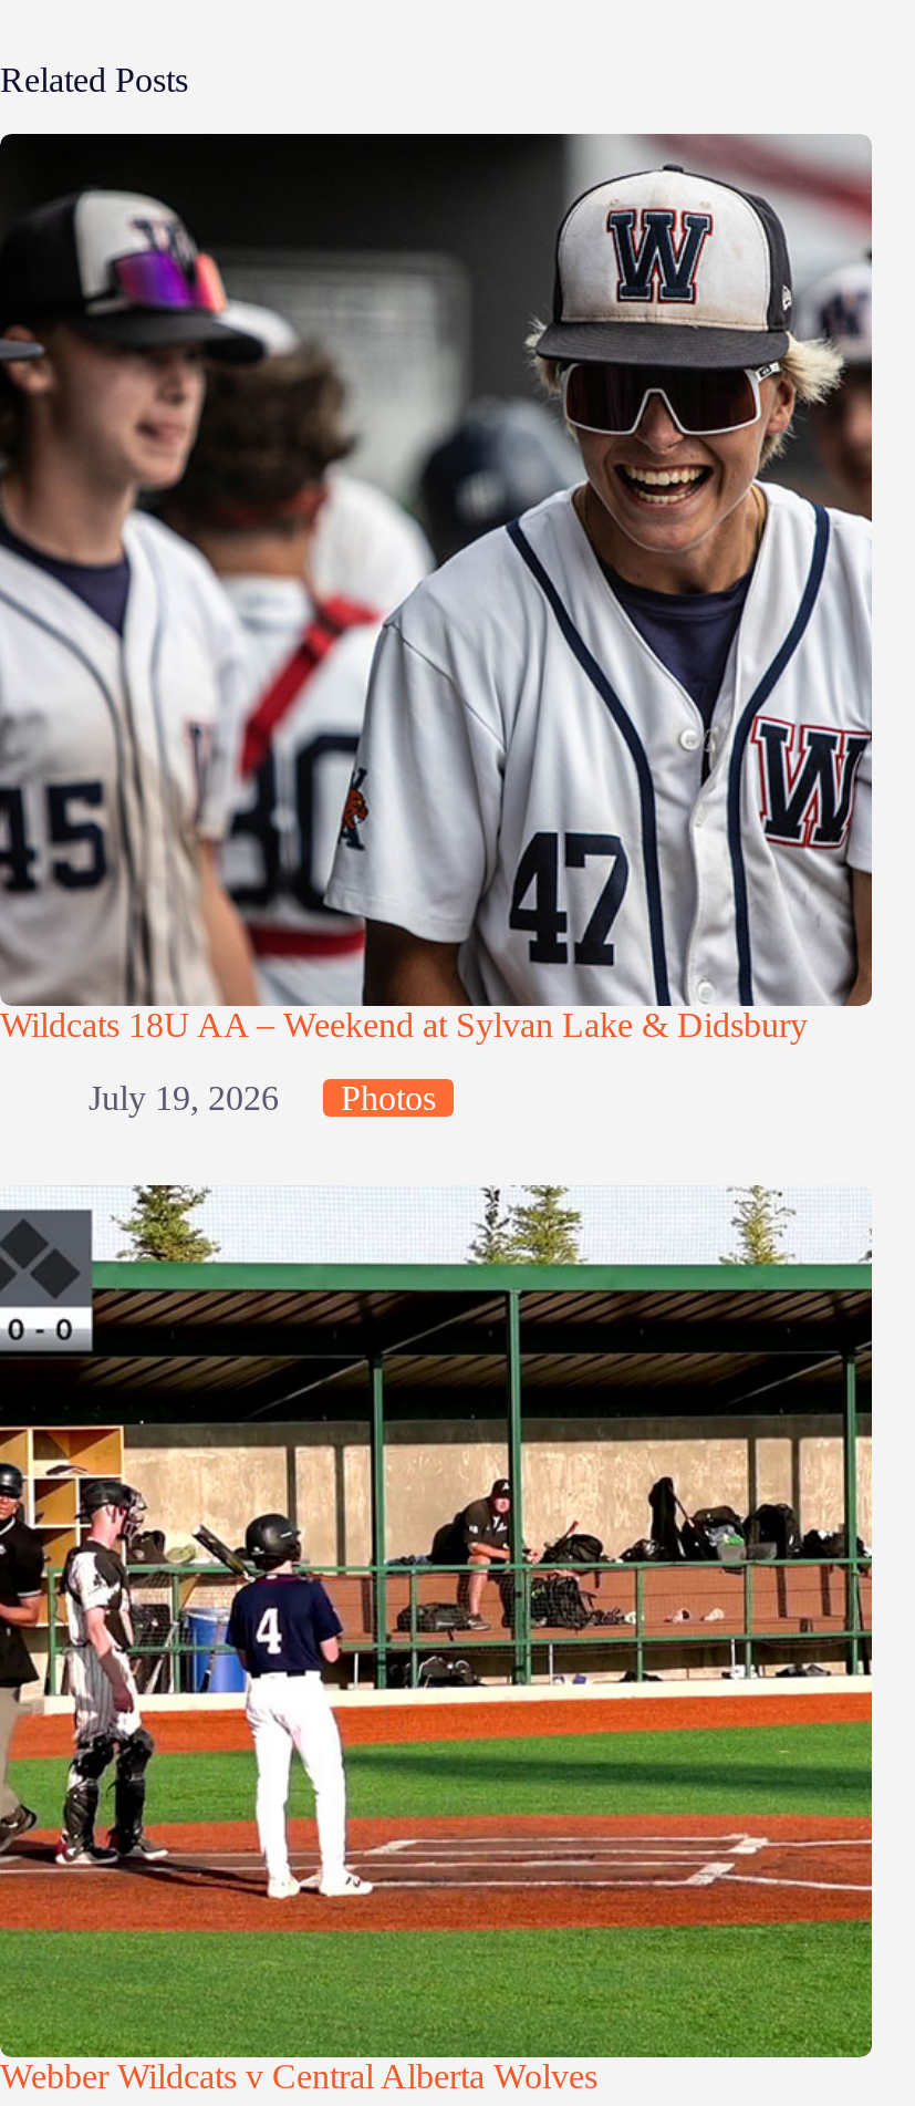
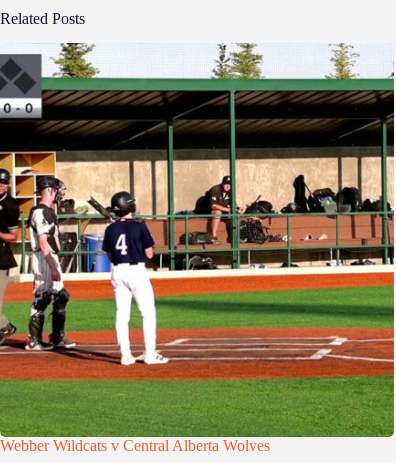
- [image]
- Wildcats 18U AA – Weekend at Sylvan Lake & Didsbury
- July 19, 2026
- Photos
